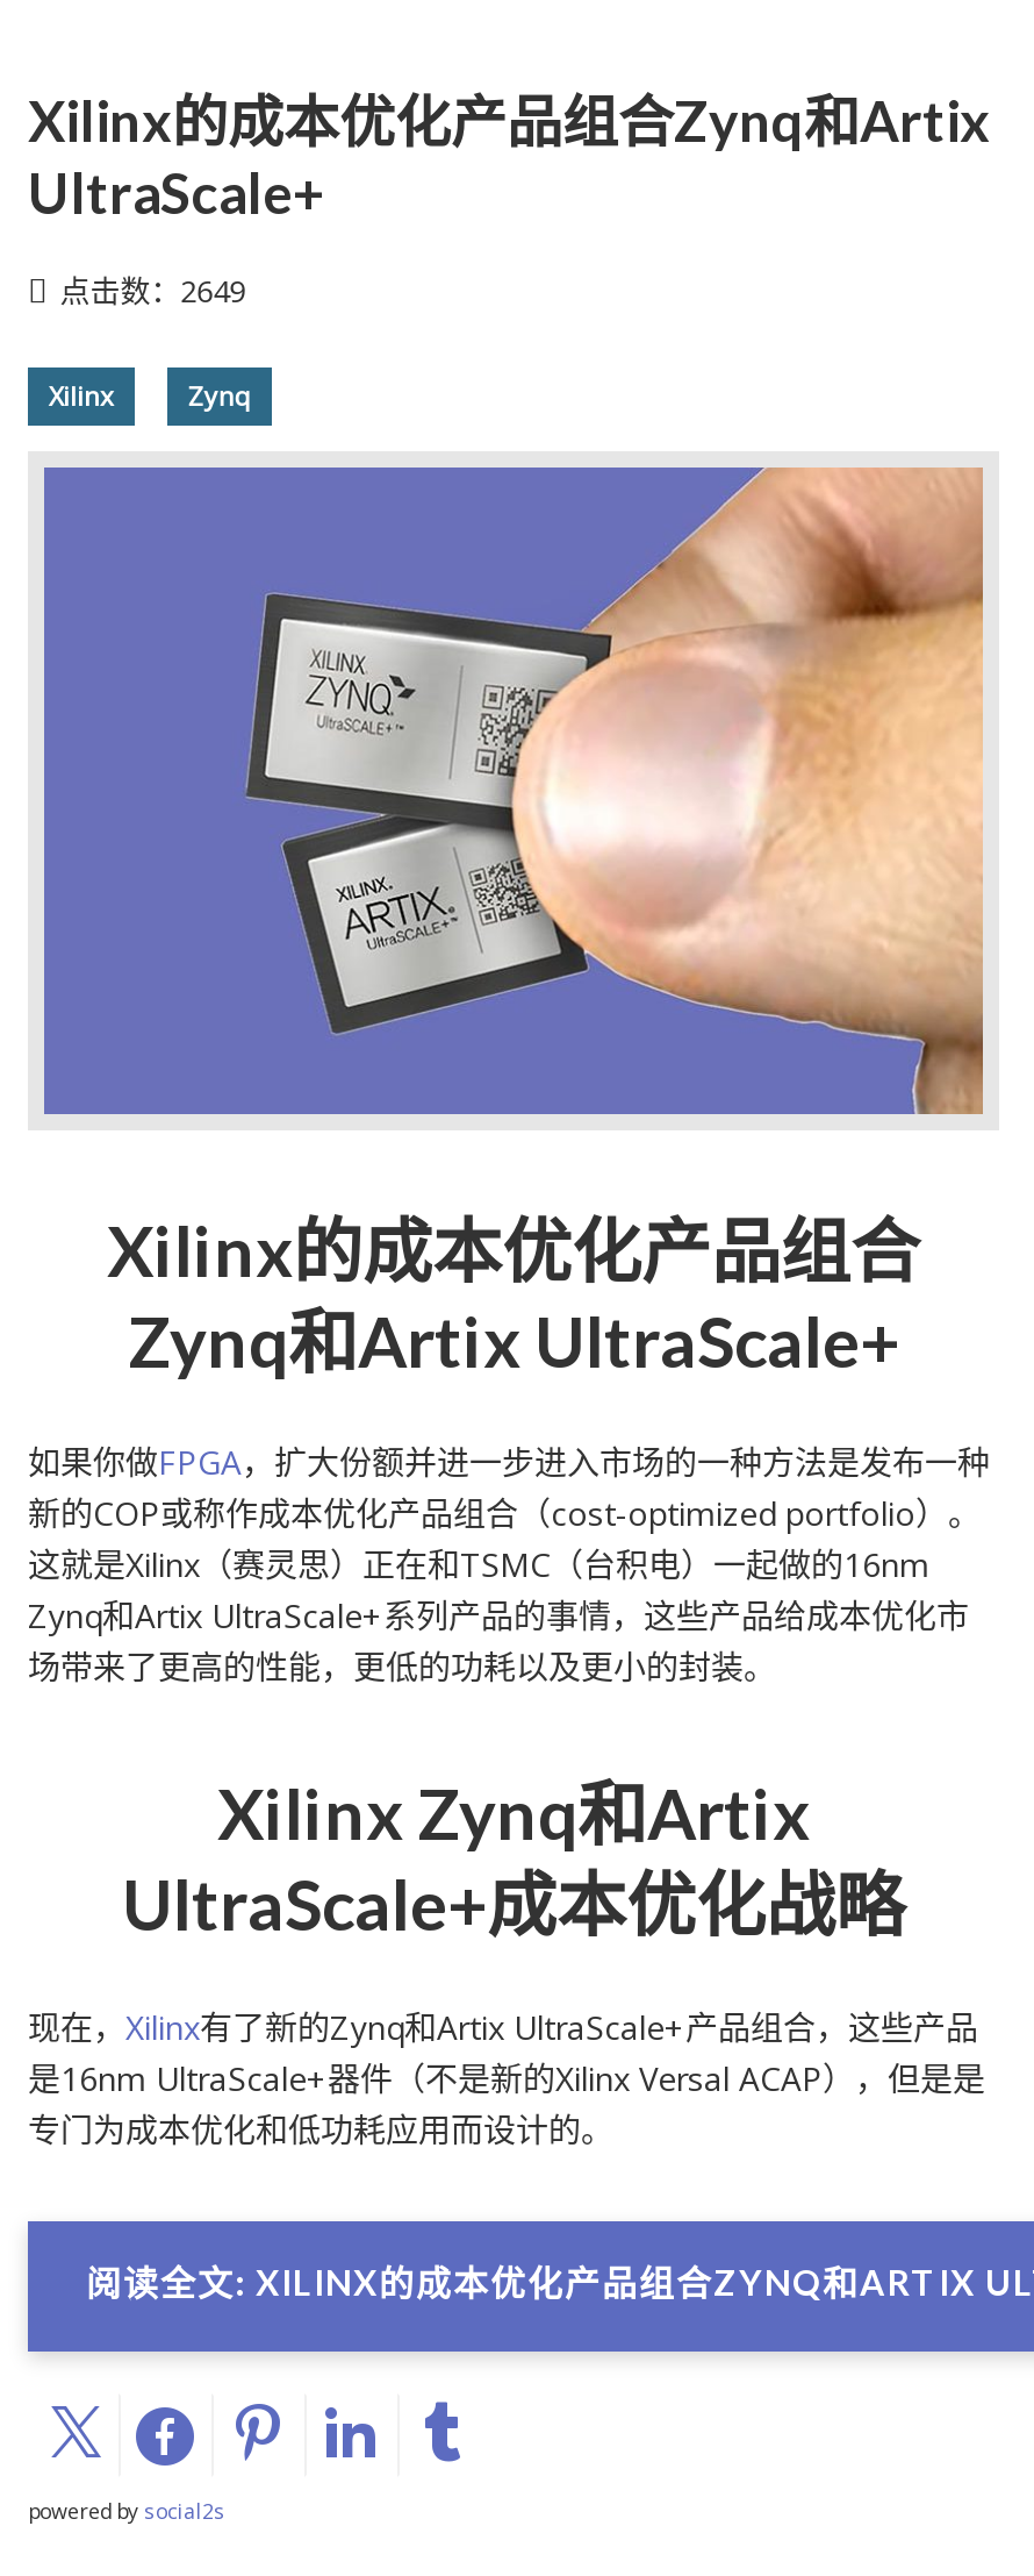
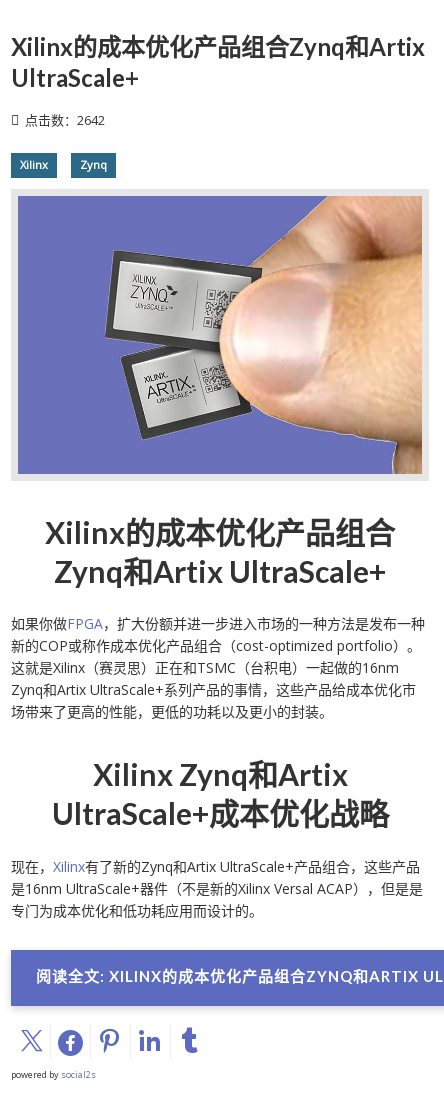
- 点击数：2649
+ 点击数：2642
